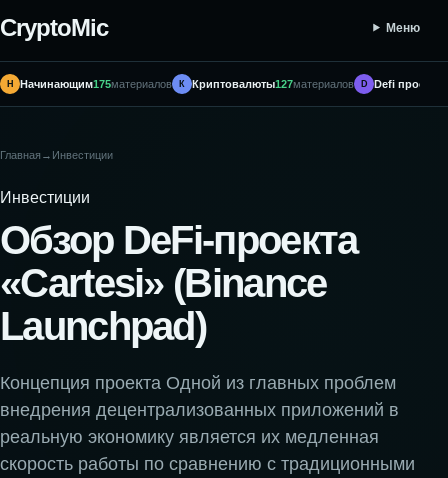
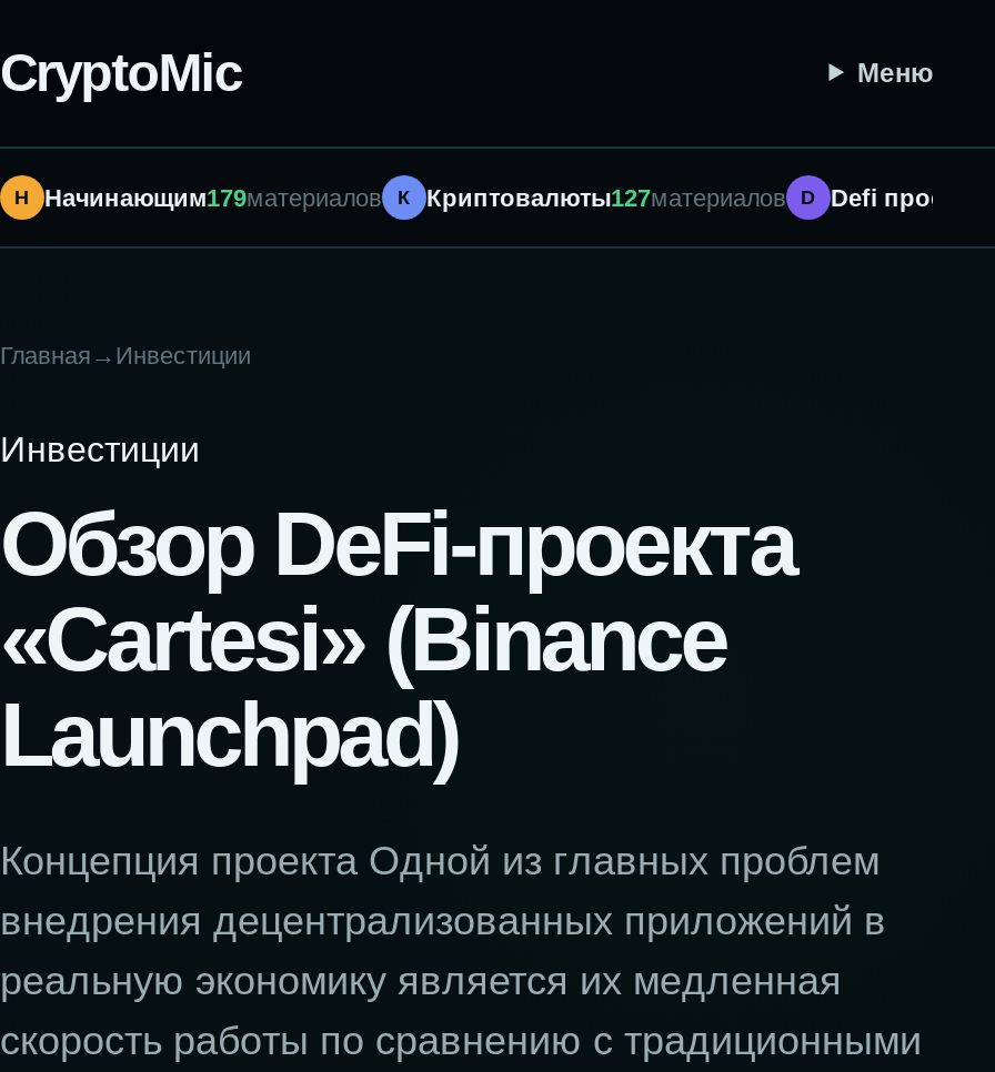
- Начинающим175материалов
+ Начинающим179материалов
